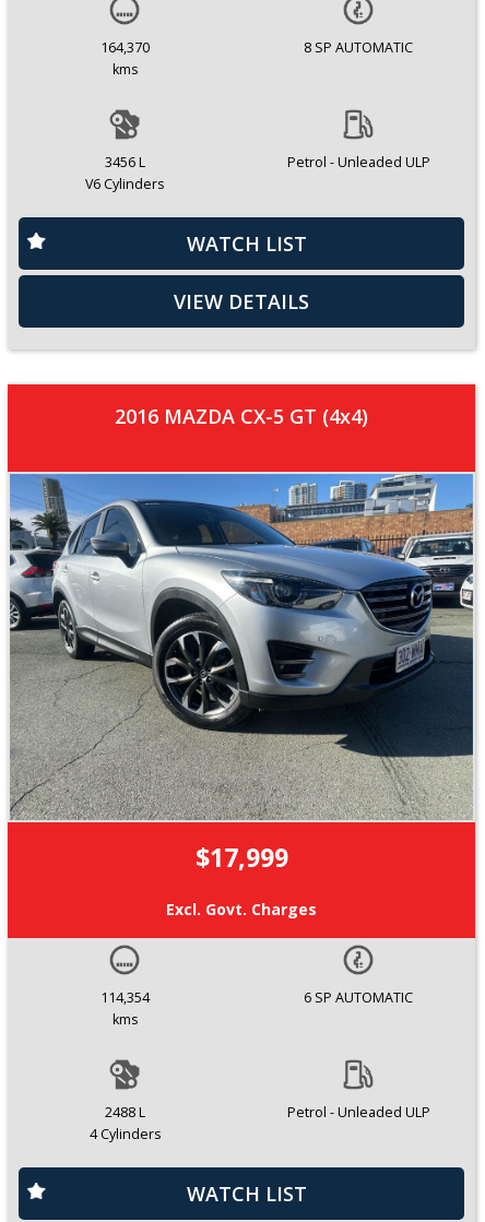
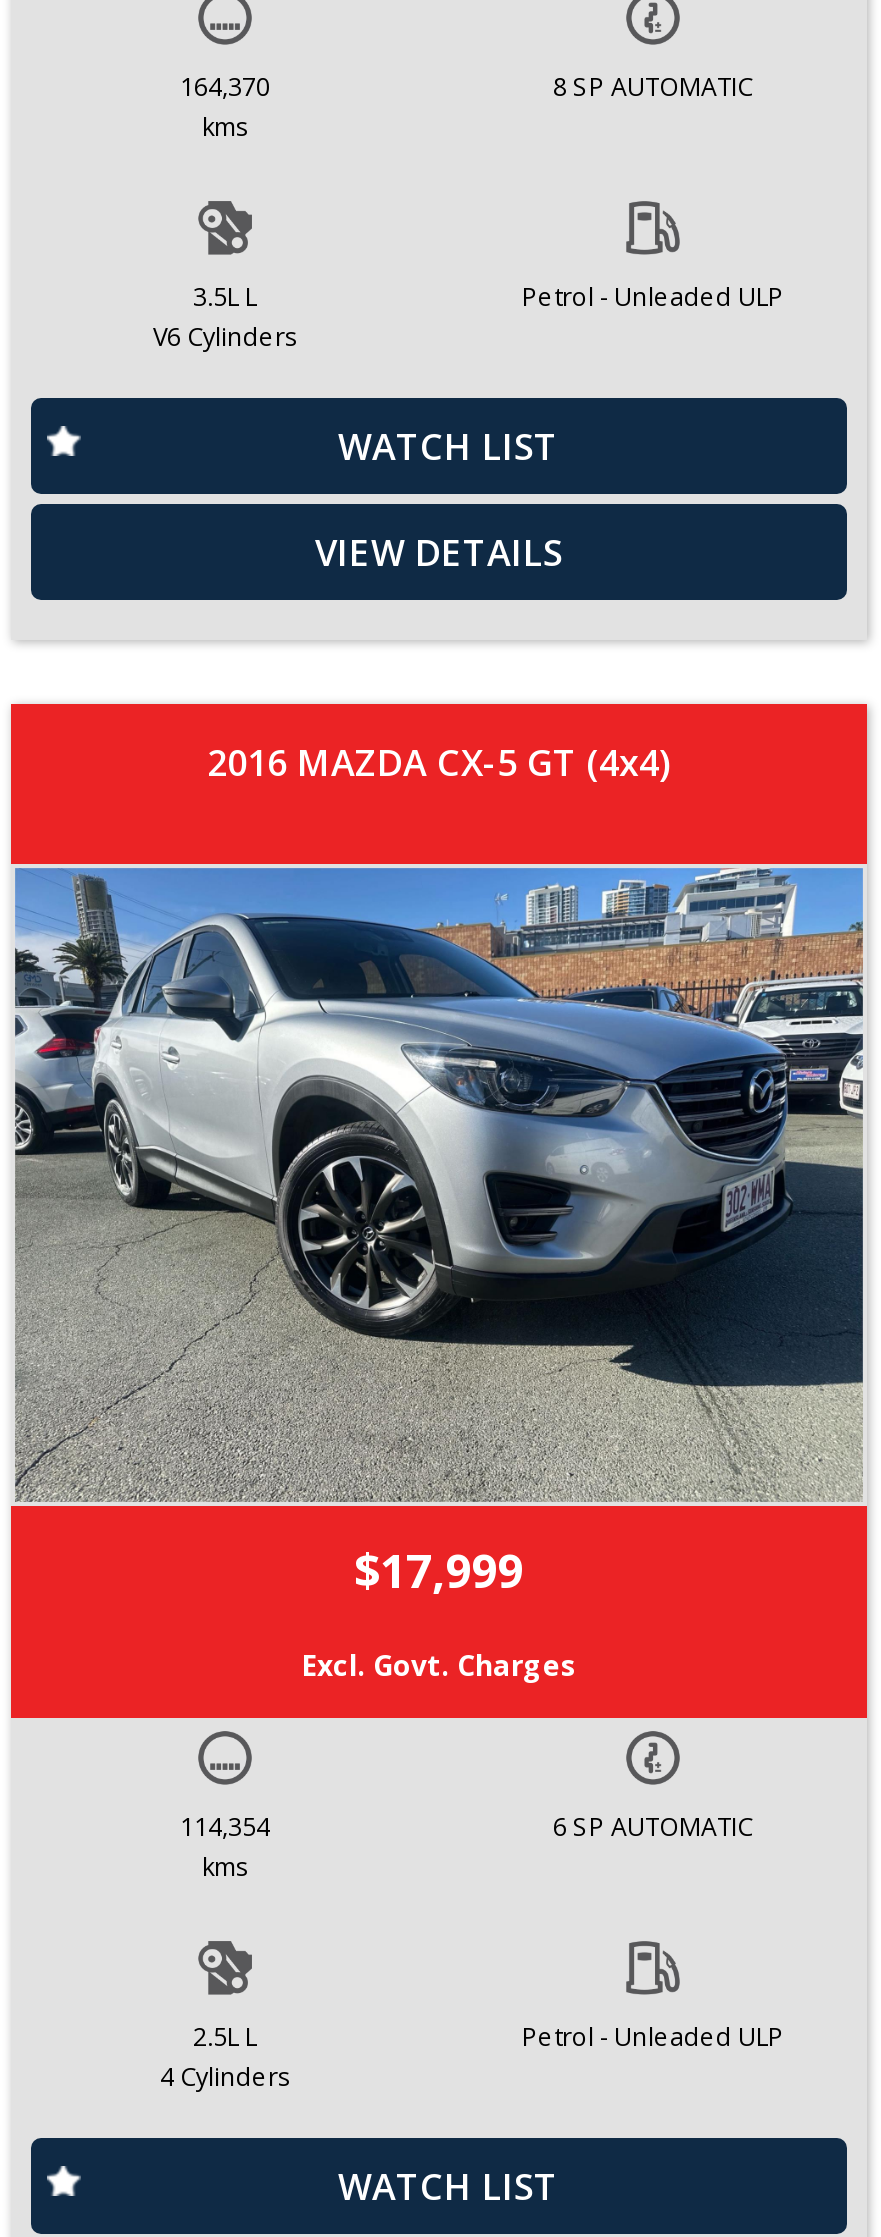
- 3456 L
+ 3.5L L

- 2488 L
+ 2.5L L
